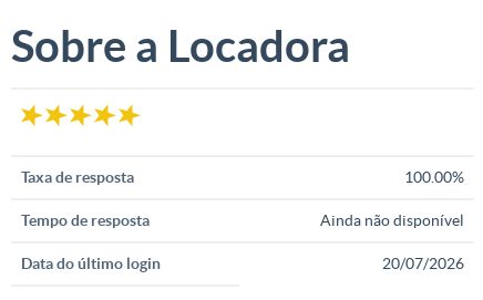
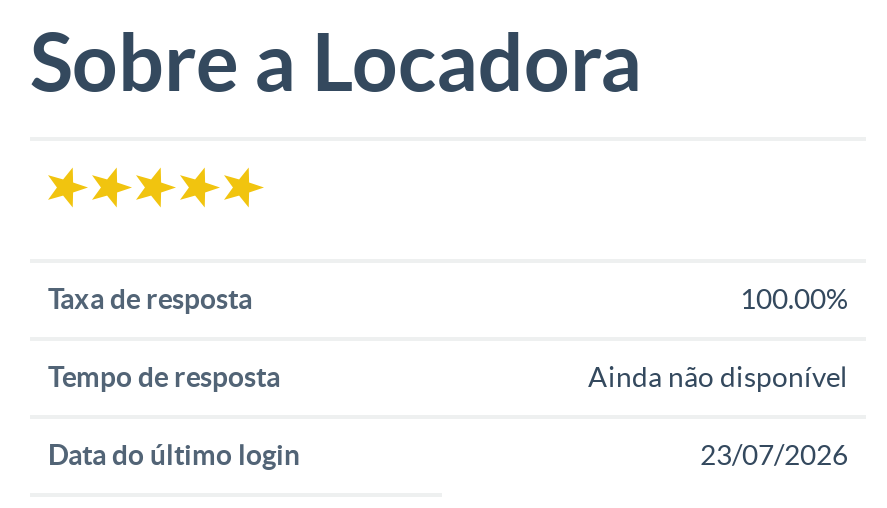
- 20/07/2026
+ 23/07/2026
